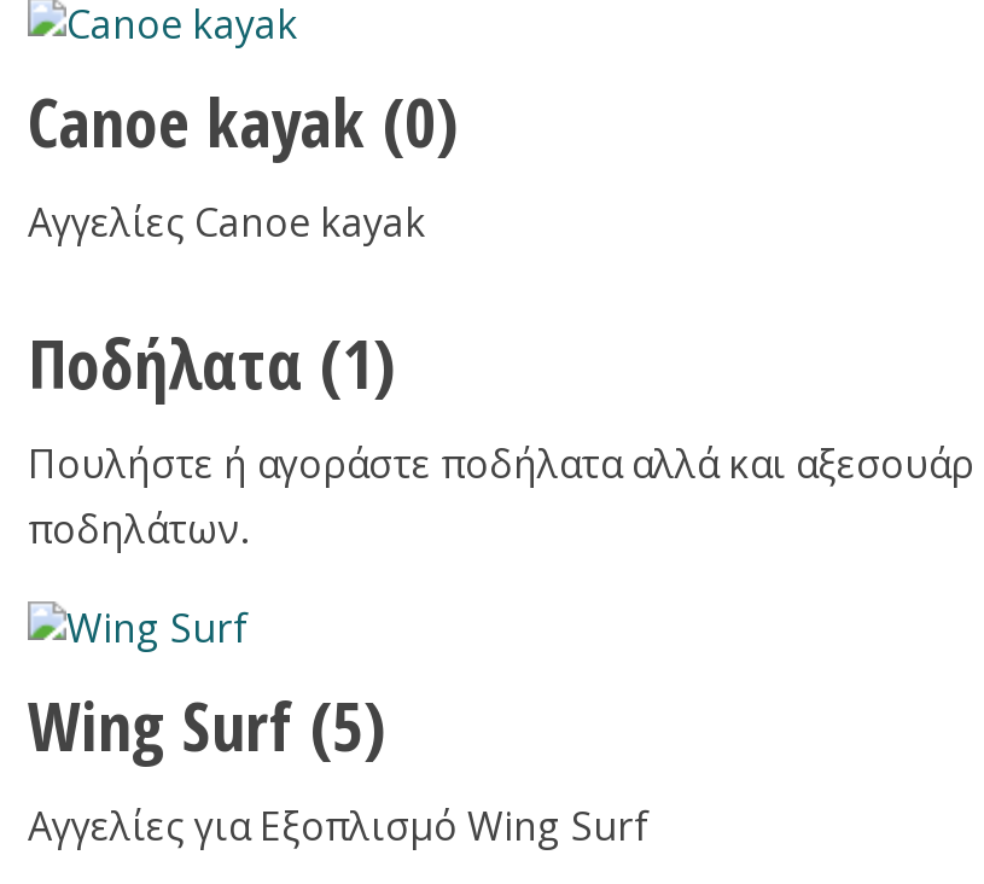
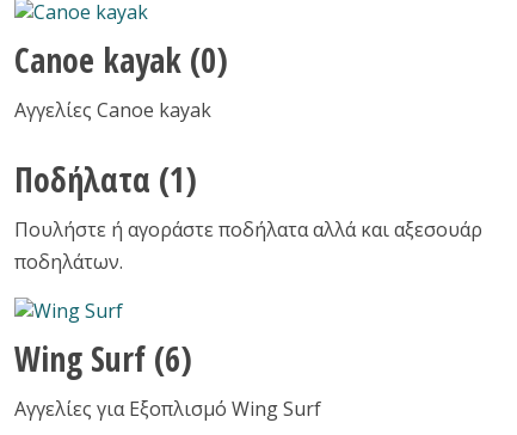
- Wing Surf (5)
+ Wing Surf (6)
